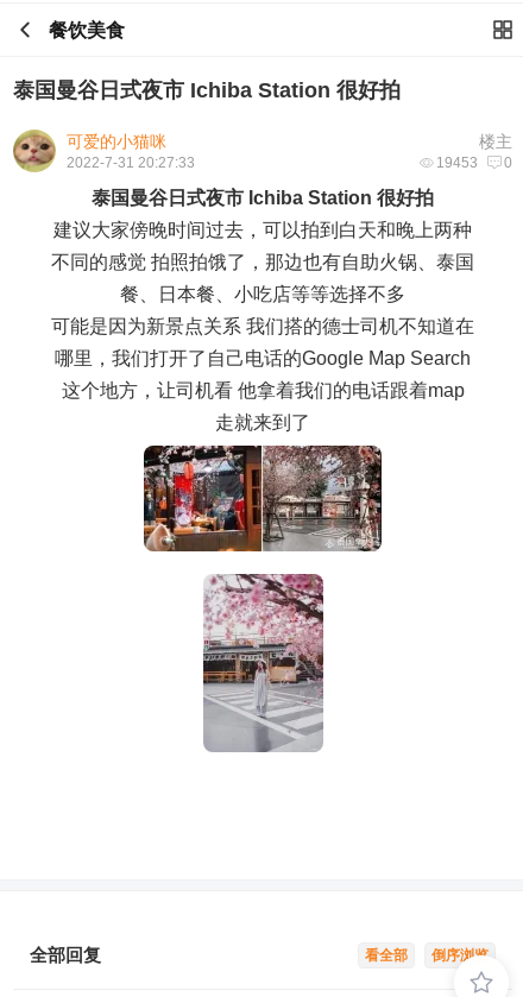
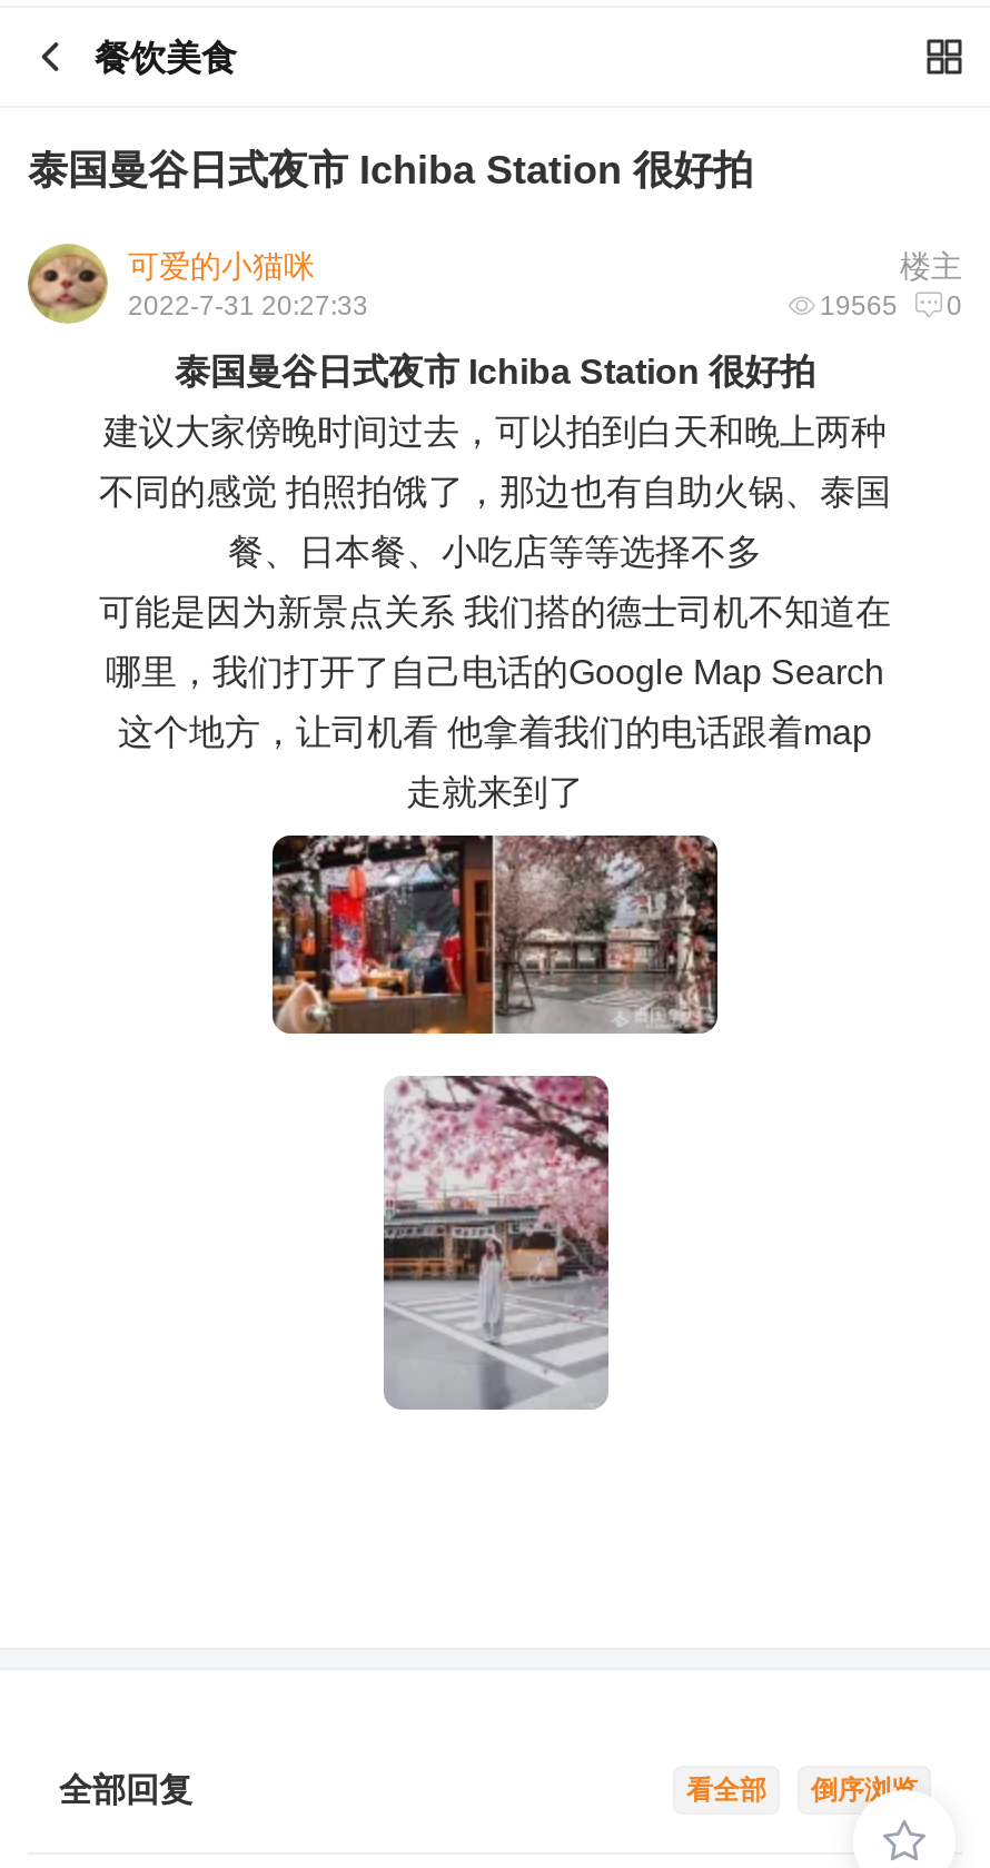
- 19453 0
+ 19565 0
